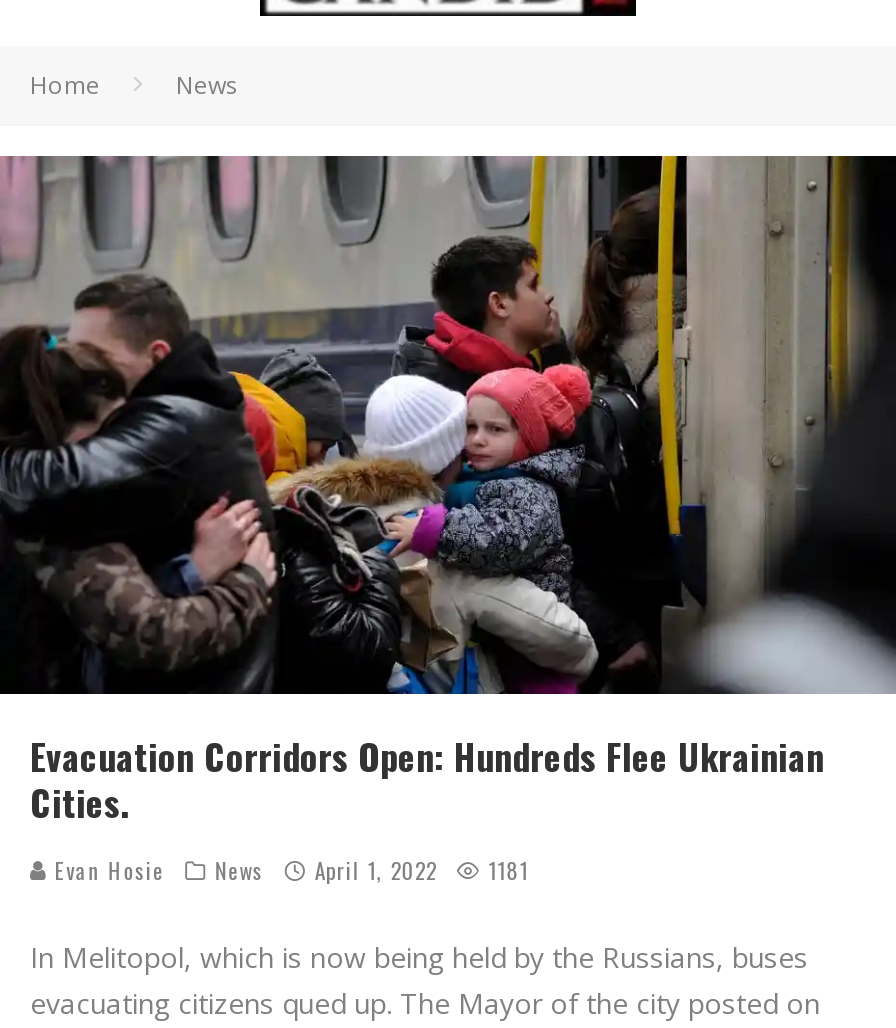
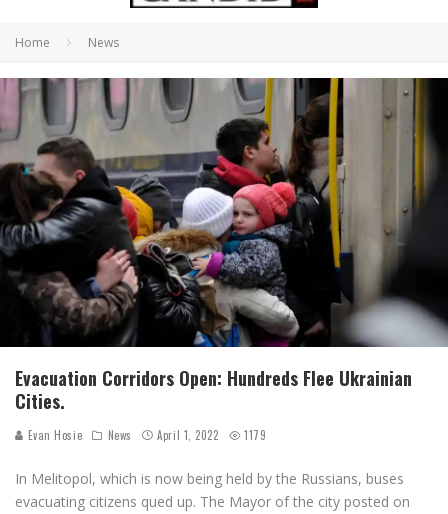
- Evan Hosie News April 1, 2022 1181
+ Evan Hosie News April 1, 2022 1179
